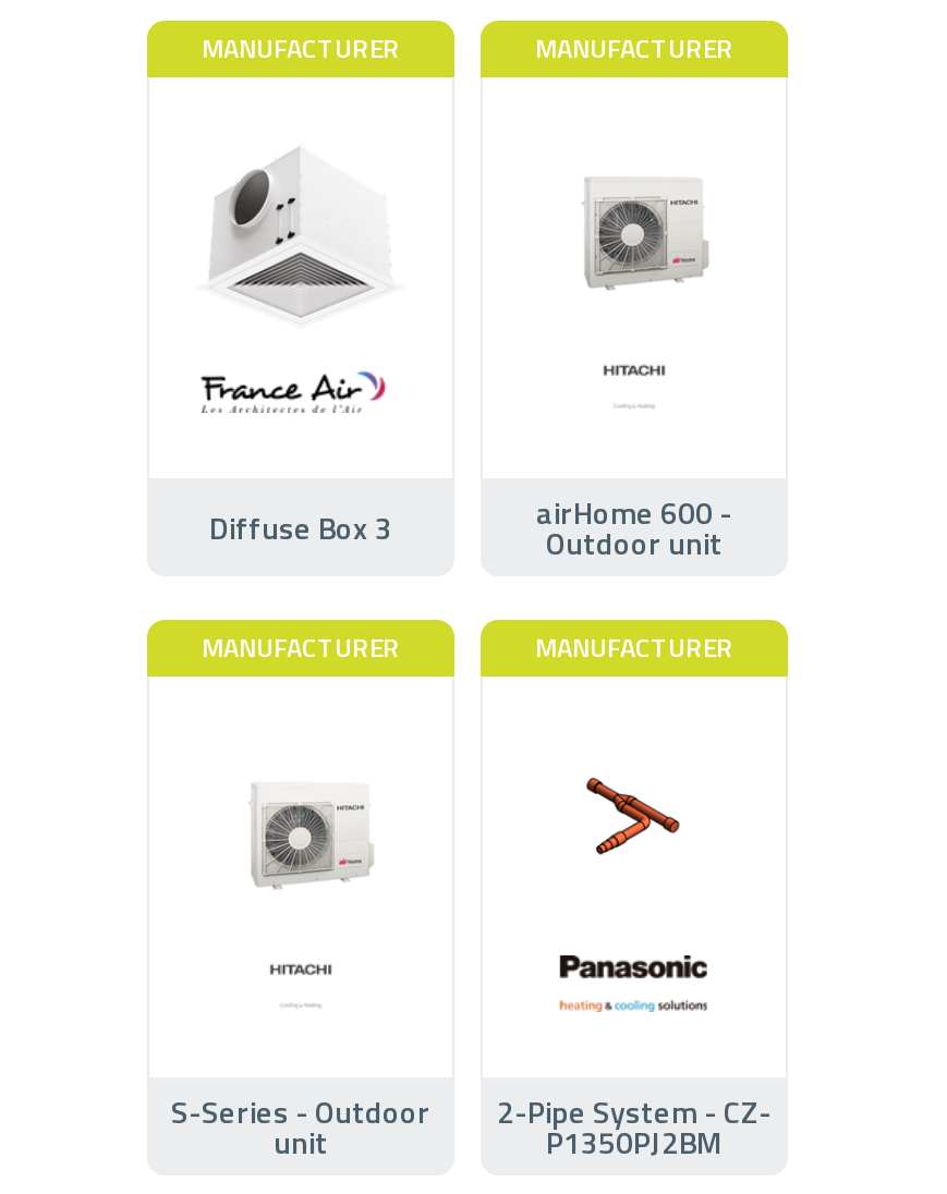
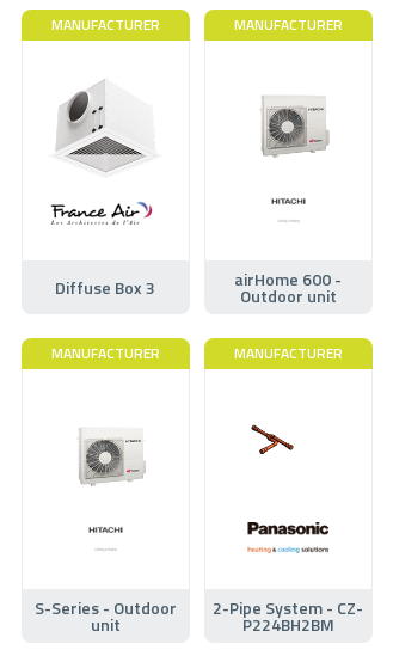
- [image]
+ [image]

- P1350PJ2BM
+ P224BH2BM
